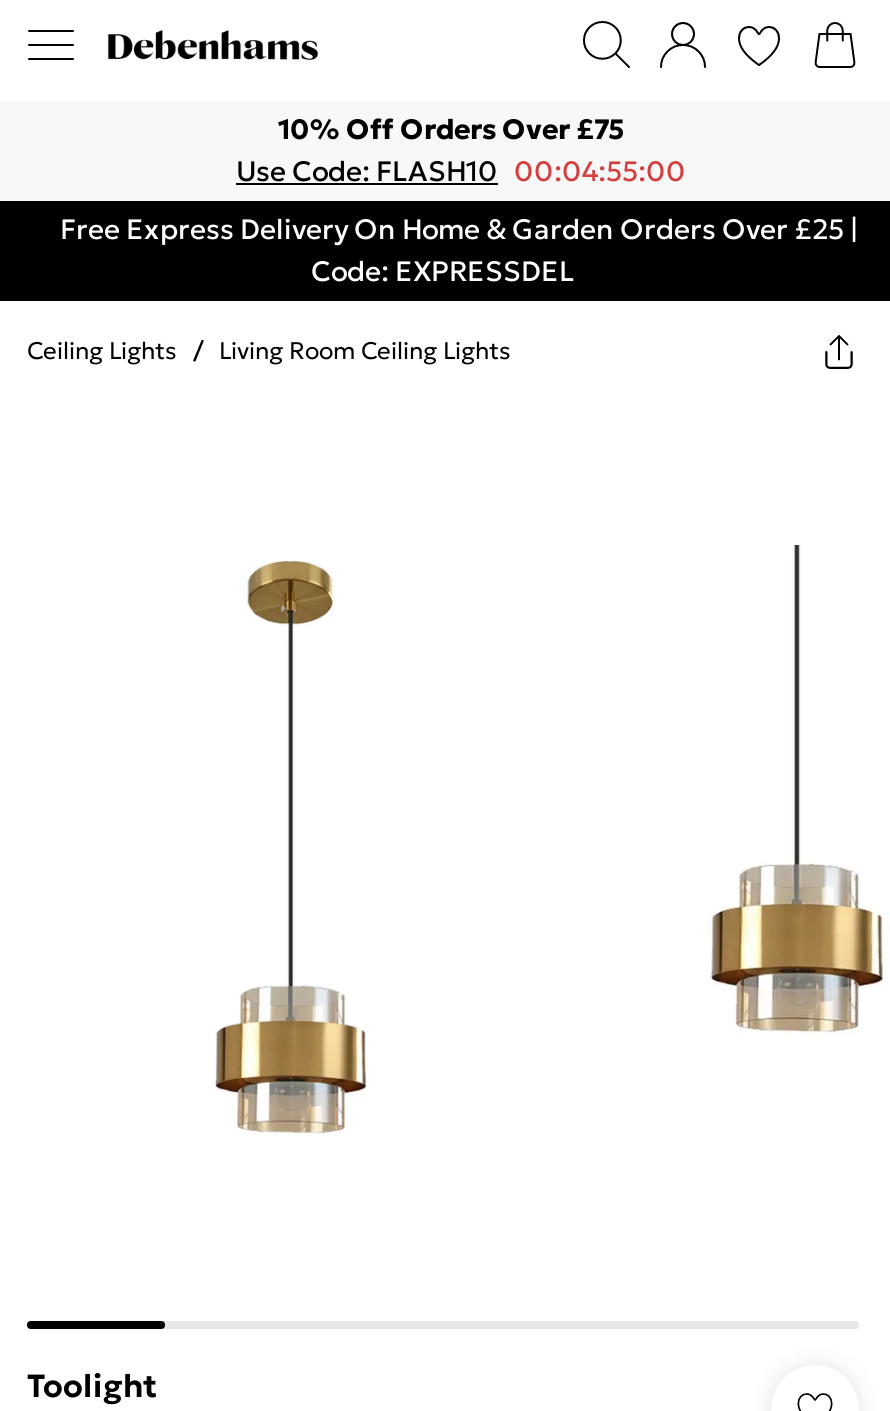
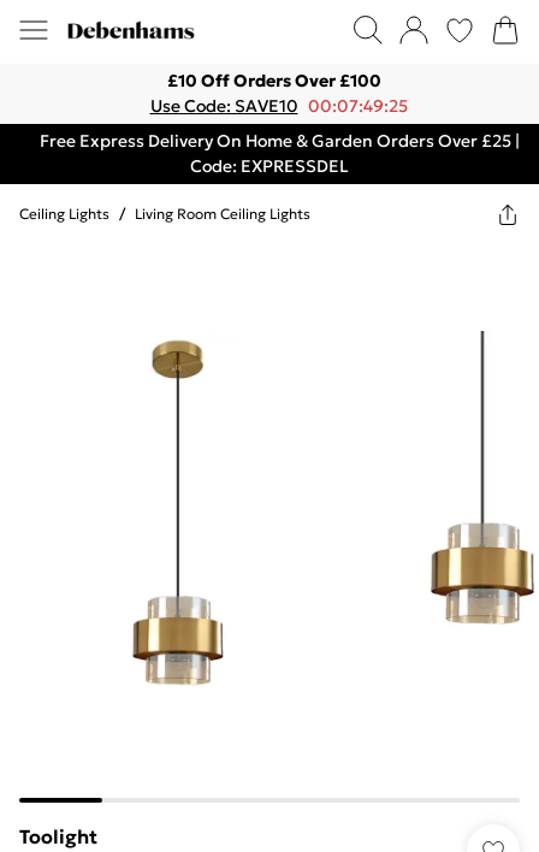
- 10% Off Orders Over £75
+ £10 Off Orders Over £100

- Use Code: FLASH10 00:04:55:00
+ Use Code: SAVE10 00:07:49:25
